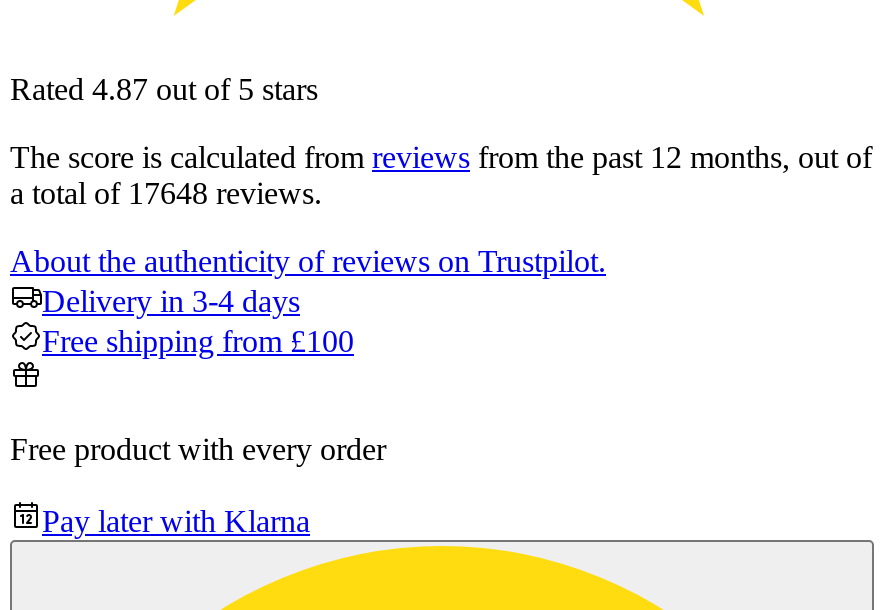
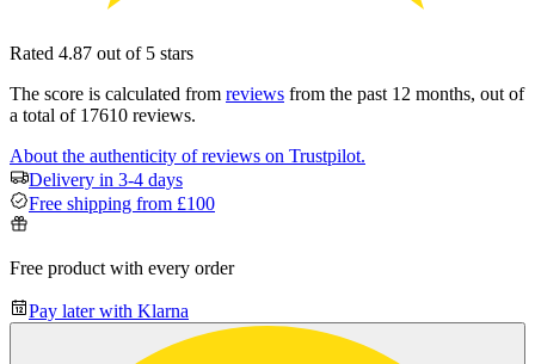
- a total of 17648 reviews.
+ a total of 17610 reviews.
